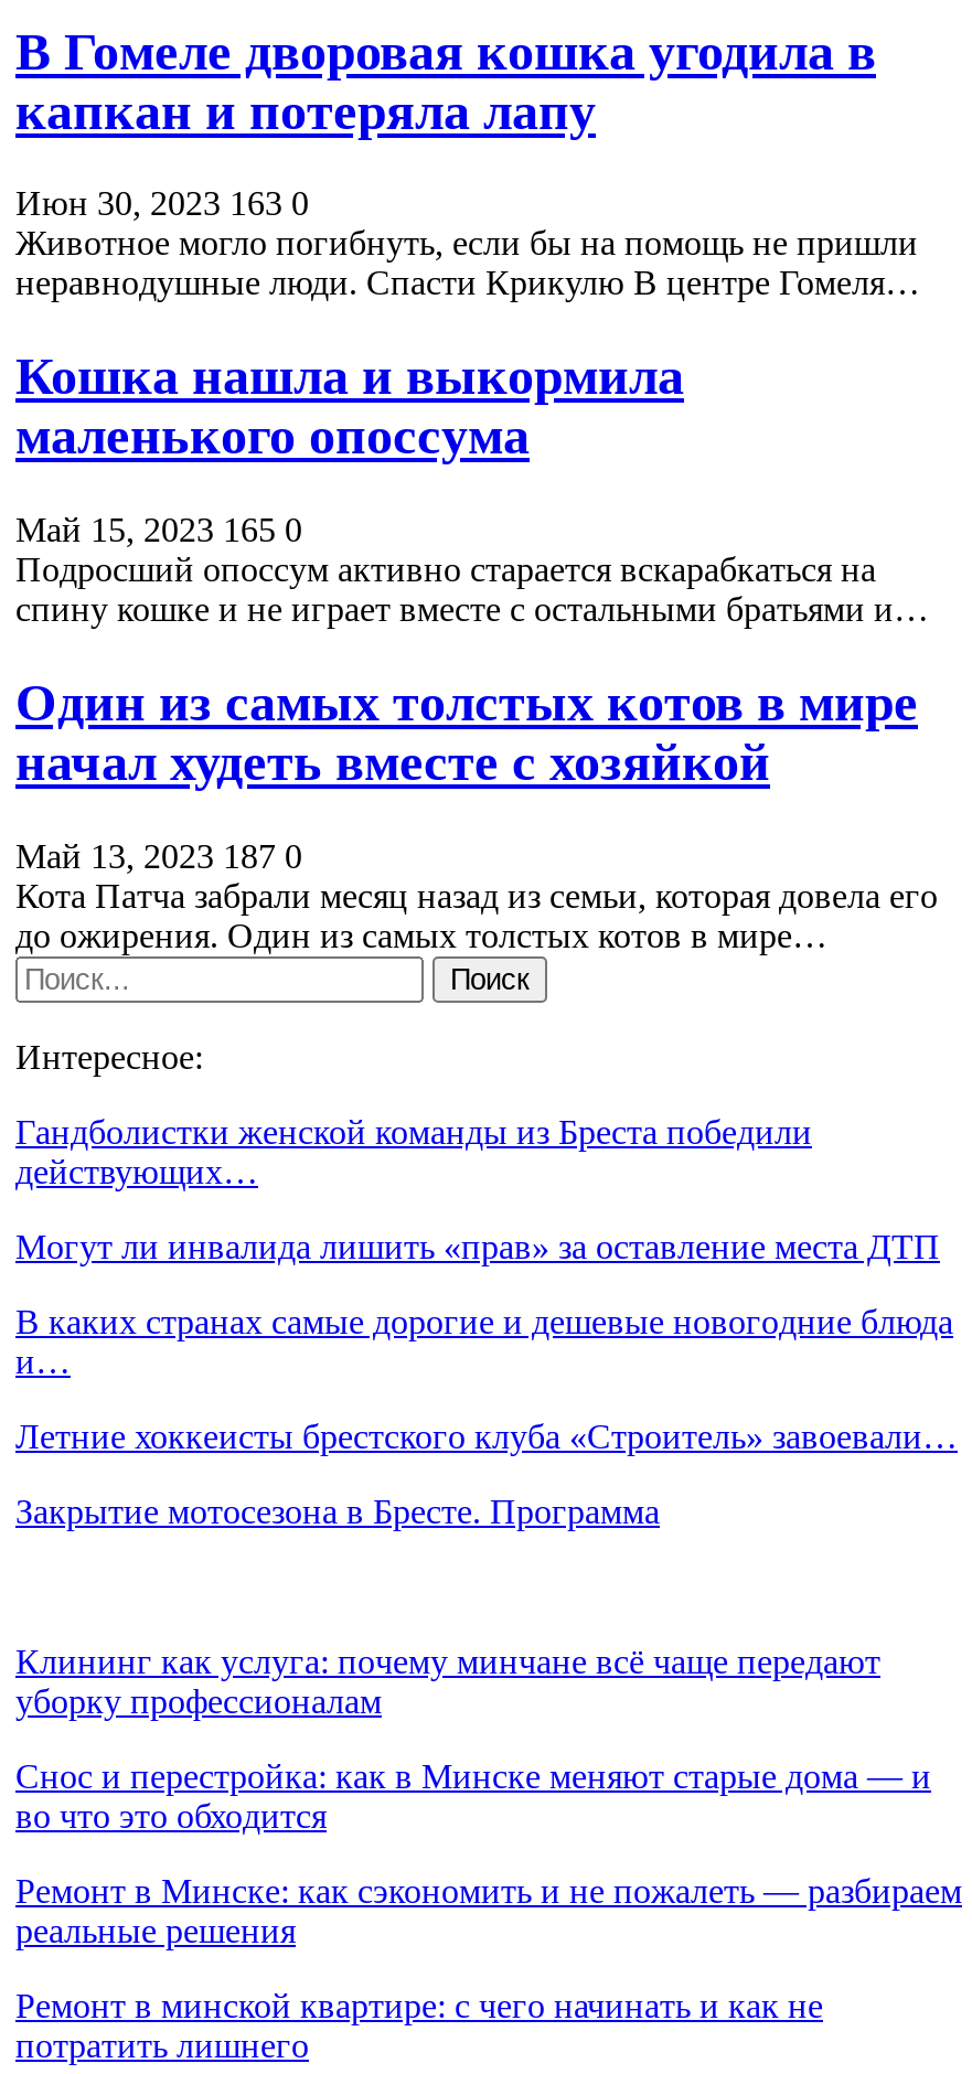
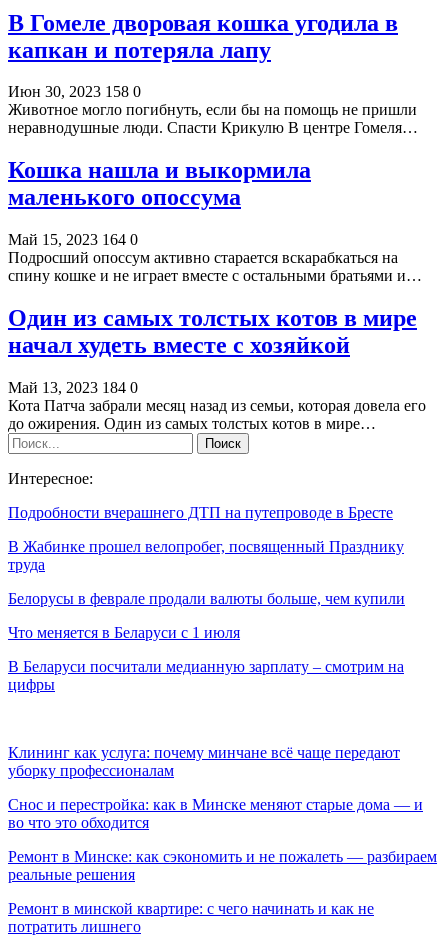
- Июн 30, 2023 163 0
+ Июн 30, 2023 158 0

- Май 15, 2023 165 0
+ Май 15, 2023 164 0

- Май 13, 2023 187 0
+ Май 13, 2023 184 0

- Гандболистки женской команды из Бреста победили
- действующих…
+ Подробности вчерашнего ДТП на путепроводе в Бресте

- Могут ли инвалида лишить «прав» за оставление места ДТП
+ В Жабинке прошел велопробег, посвященный Празднику
+ труда

- В каких странах самые дорогие и дешевые новогодние блюда
- и…
+ Белорусы в феврале продали валюты больше, чем купили

- Летние хоккеисты брестского клуба «Строитель» завоевали…
+ Что меняется в Беларуси с 1 июля

- Закрытие мотосезона в Бресте. Программа
+ В Беларуси посчитали медианную зарплату – смотрим на
+ цифры
